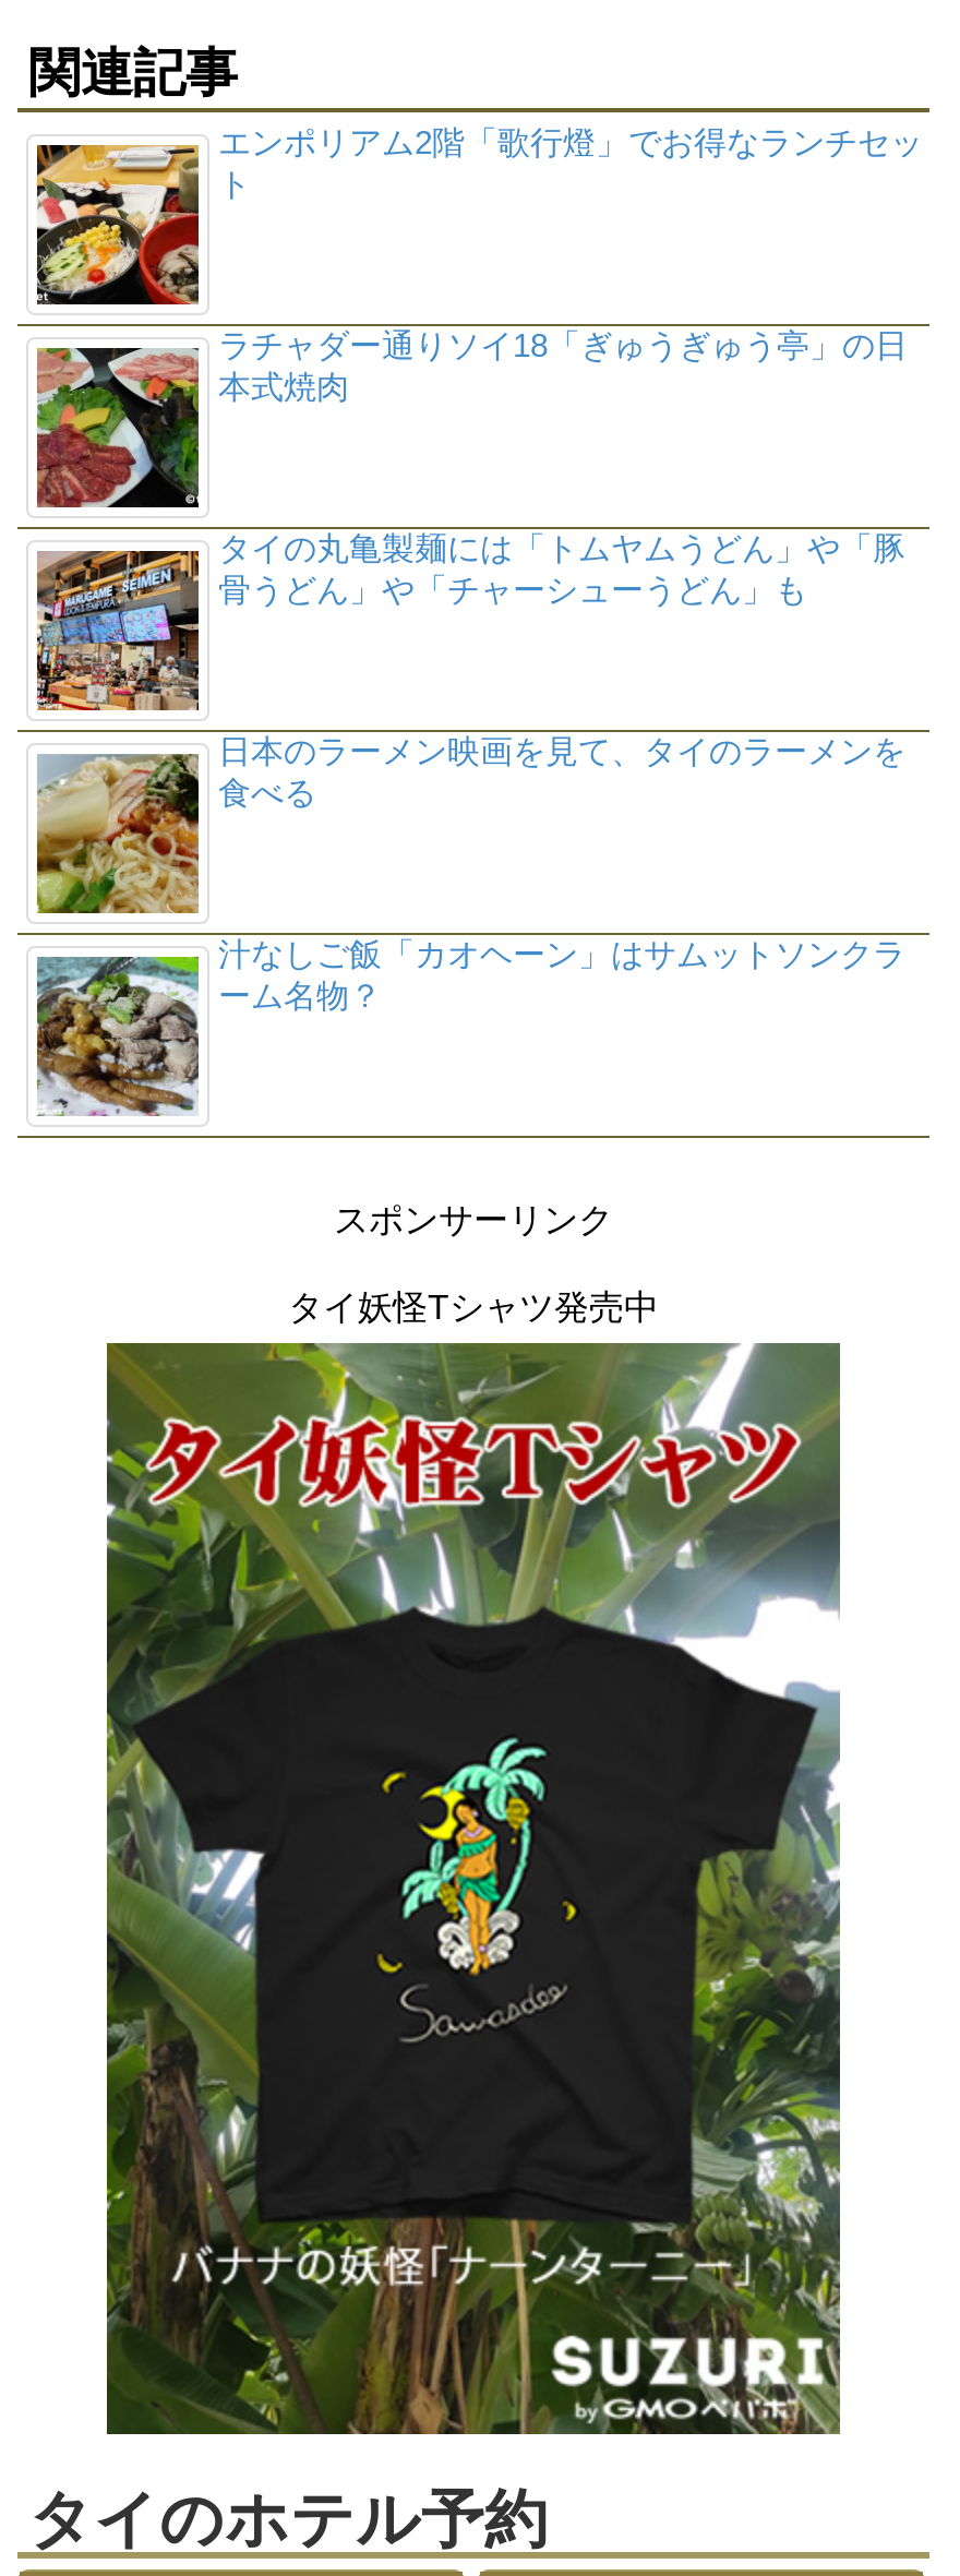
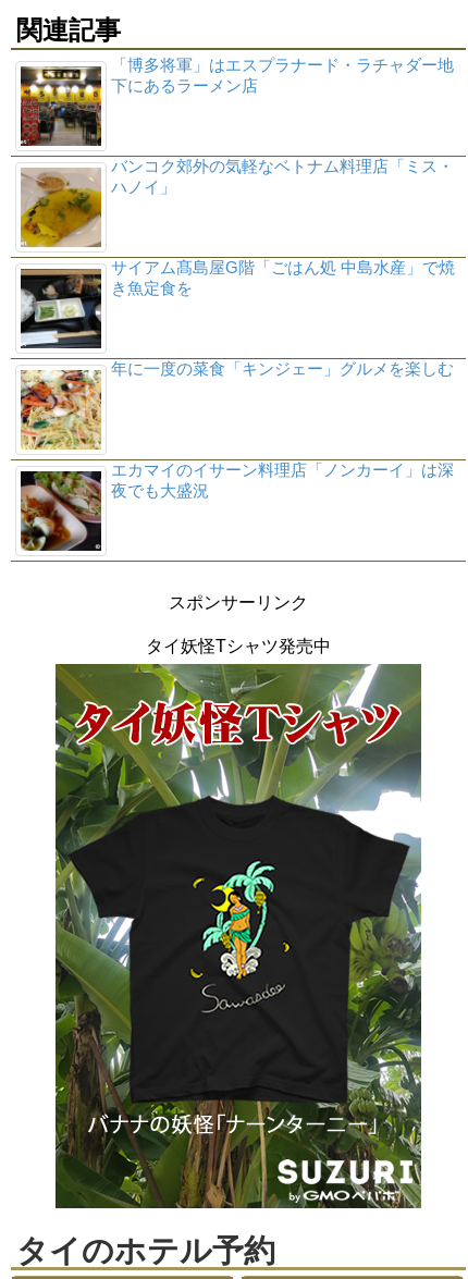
- [image]
- エンポリアム2階「歌行燈」でお得なランチセッ
- ト
+ [image]
+ 「博多将軍」はエスプラナード・ラチャダー地
+ 下にあるラーメン店

- [image]
- ラチャダー通りソイ18「ぎゅうぎゅう亭」の日
- 本式焼肉
+ [image]
+ バンコク郊外の気軽なベトナム料理店「ミス・
+ ハノイ」

- [image]
- タイの丸亀製麺には「トムヤムうどん」や「豚
- 骨うどん」や「チャーシューうどん」も
+ [image]
+ サイアム髙島屋G階「ごはん処 中島水産」で焼
+ き魚定食を

- [image]
- 日本のラーメン映画を見て、タイのラーメンを
- 食べる
+ [image]
+ 年に一度の菜食「キンジェー」グルメを楽しむ

- [image]
- 汁なしご飯「カオヘーン」はサムットソンクラ
- ーム名物？
+ [image]
+ エカマイのイサーン料理店「ノンカーイ」は深
+ 夜でも大盛況
